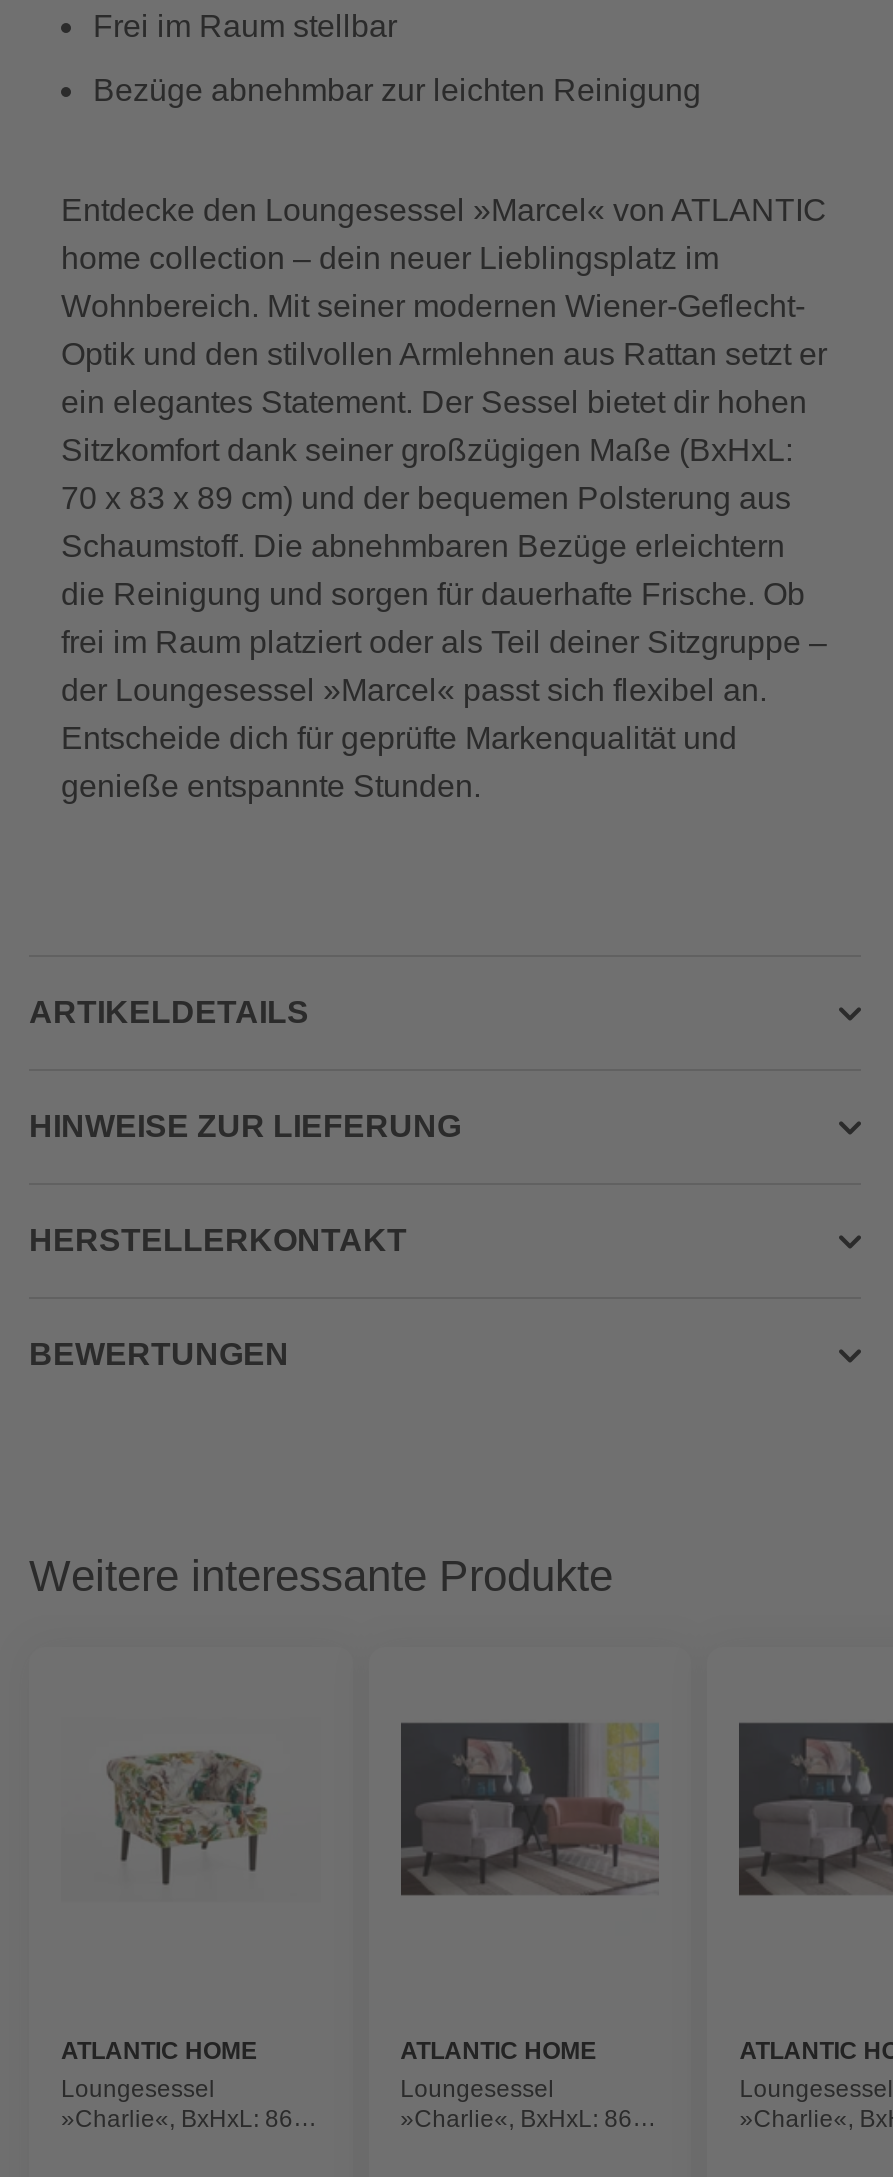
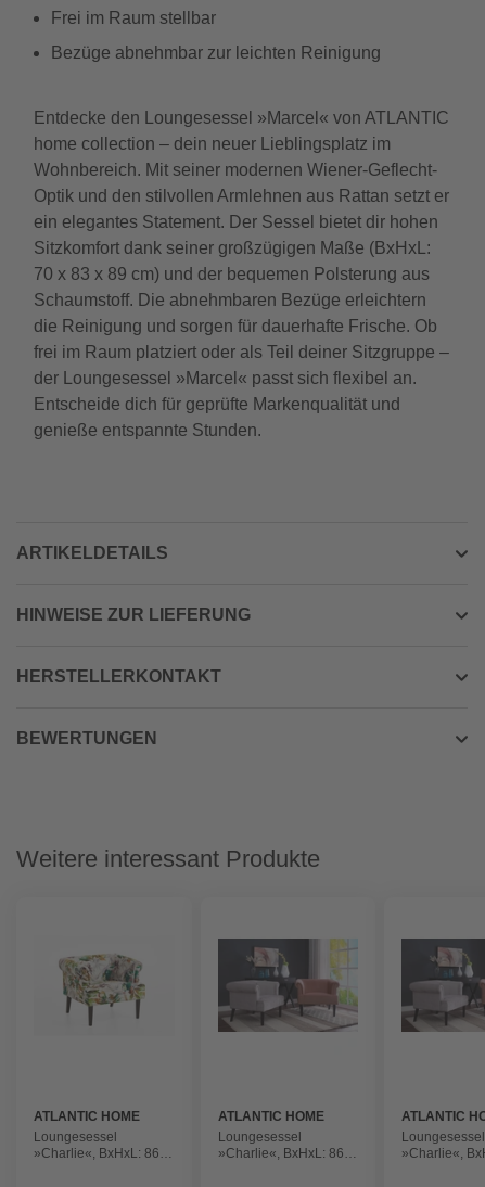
- Weitere interessante Produkte
+ Weitere interessant Produkte
